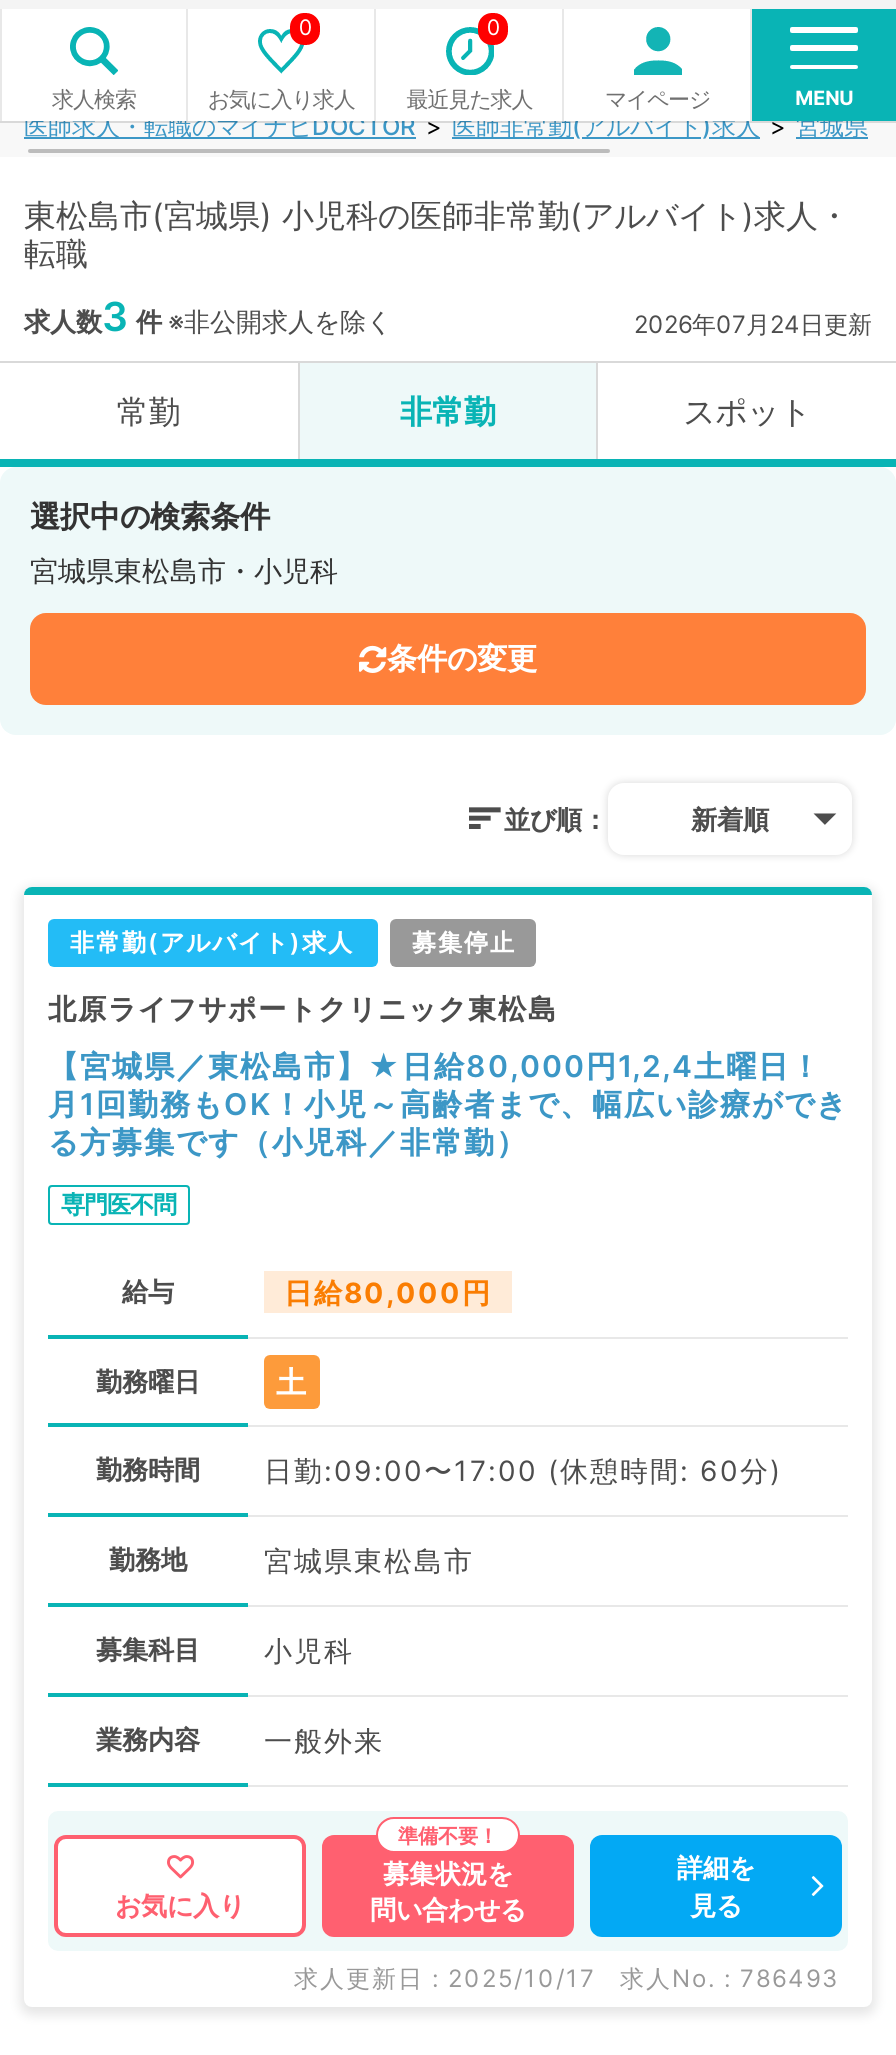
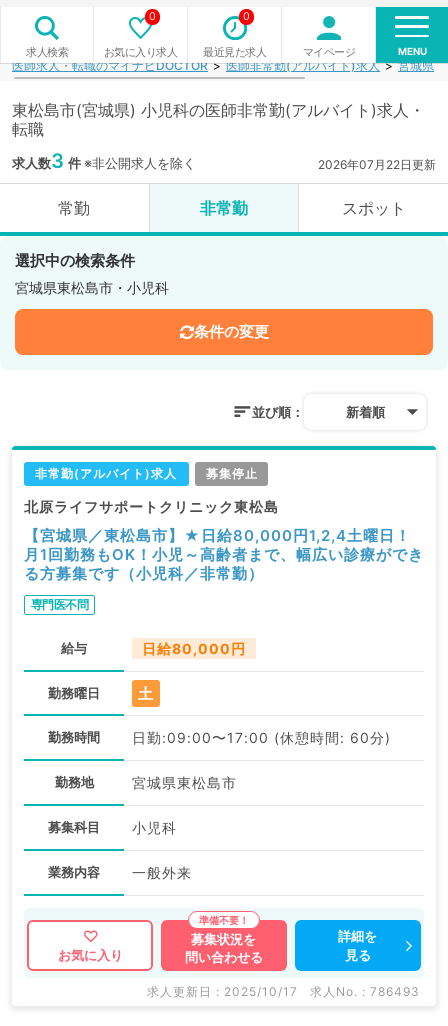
- 2026年07月24日更新
+ 2026年07月22日更新
